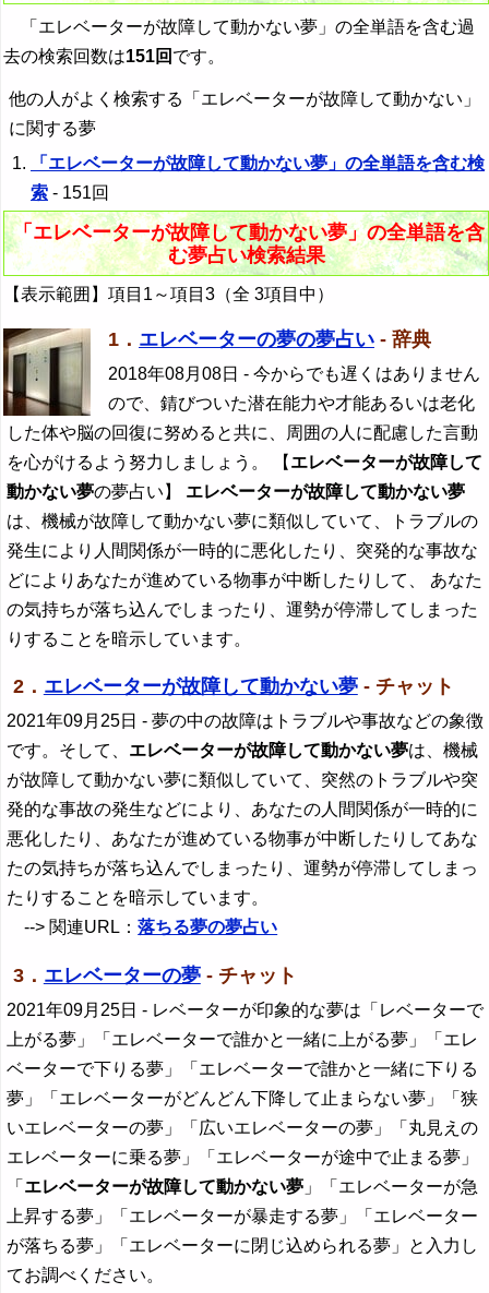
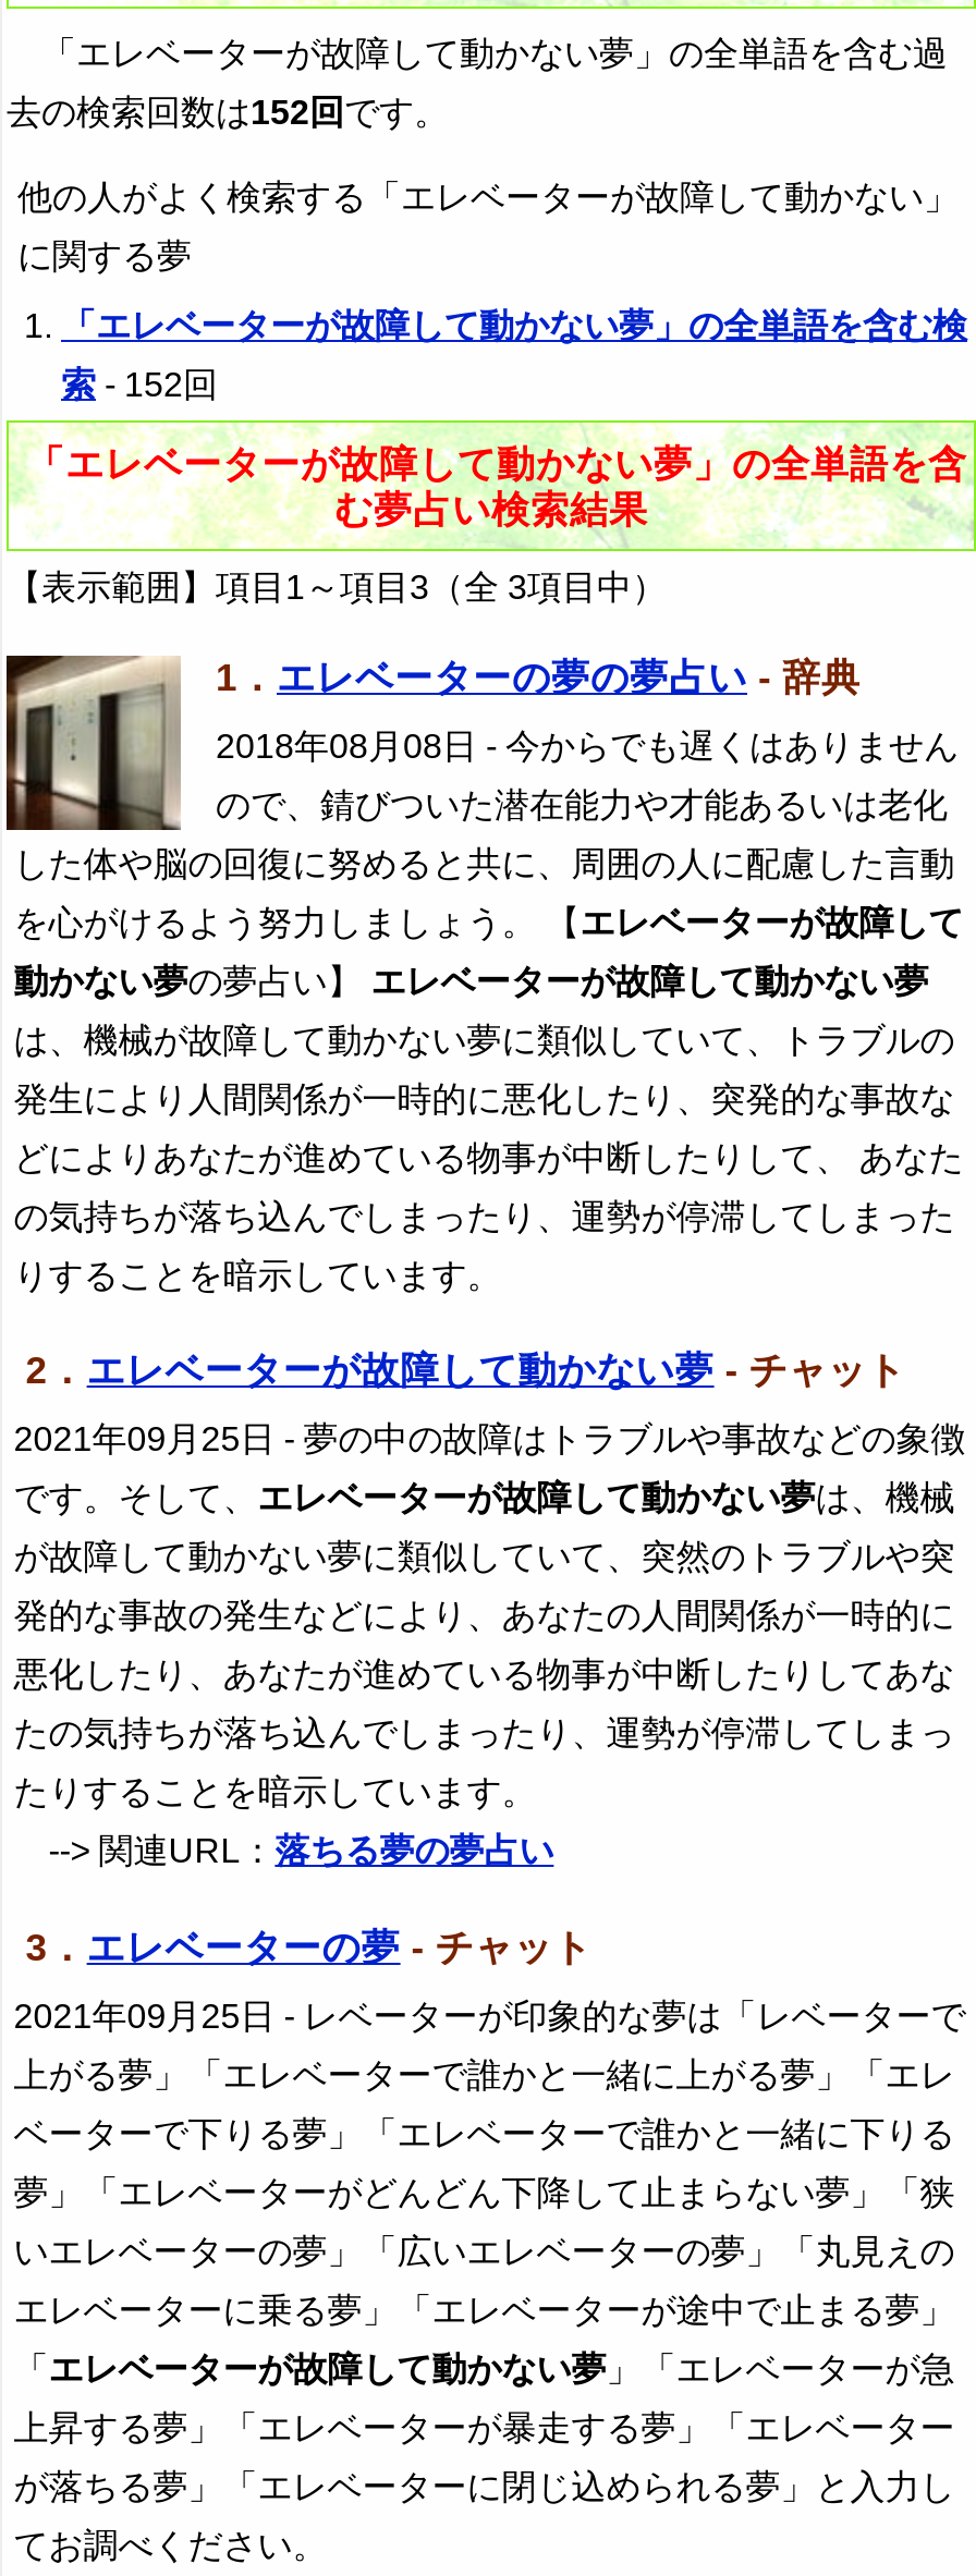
- 去の検索回数は151回です。
+ 去の検索回数は152回です。

- 索- 151回
+ 索- 152回
